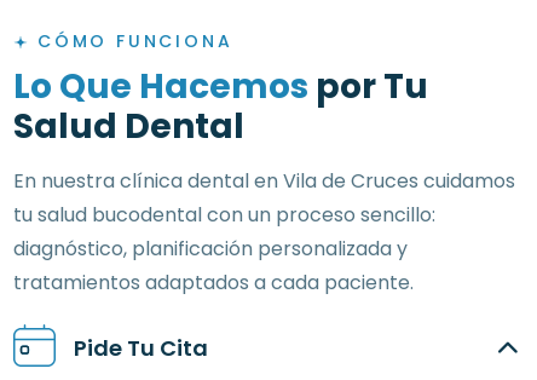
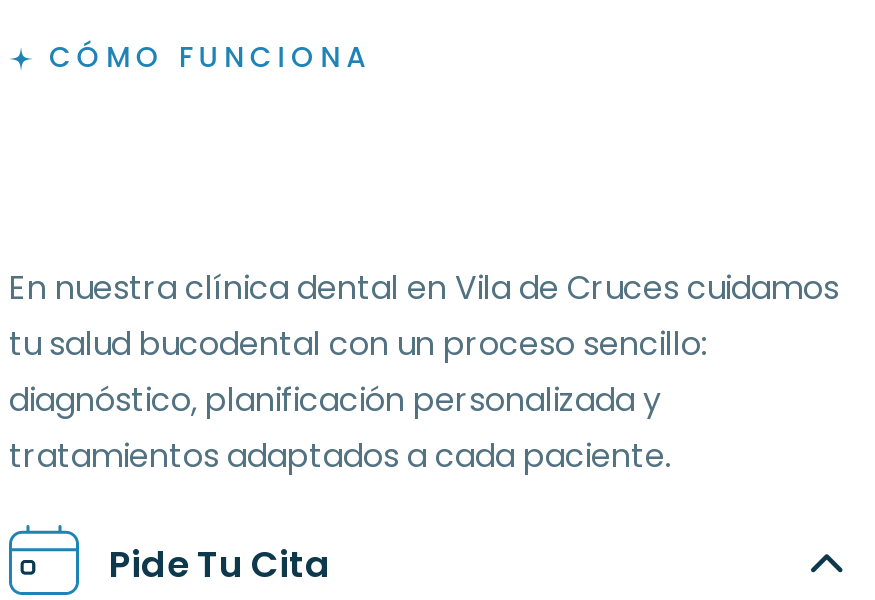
- Lo Que Hacemos por Tu
- Salud Dental
